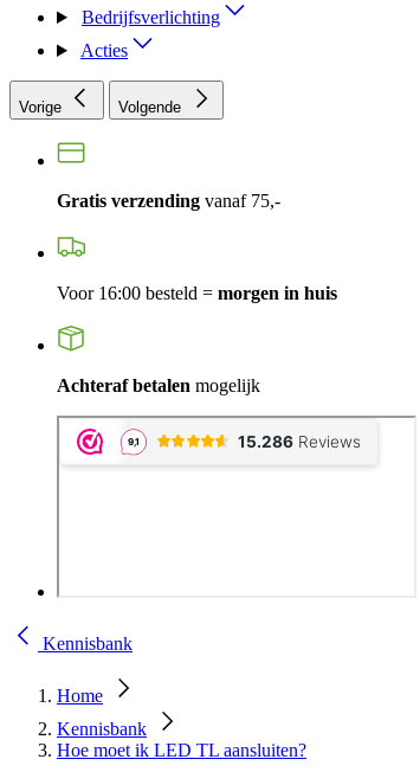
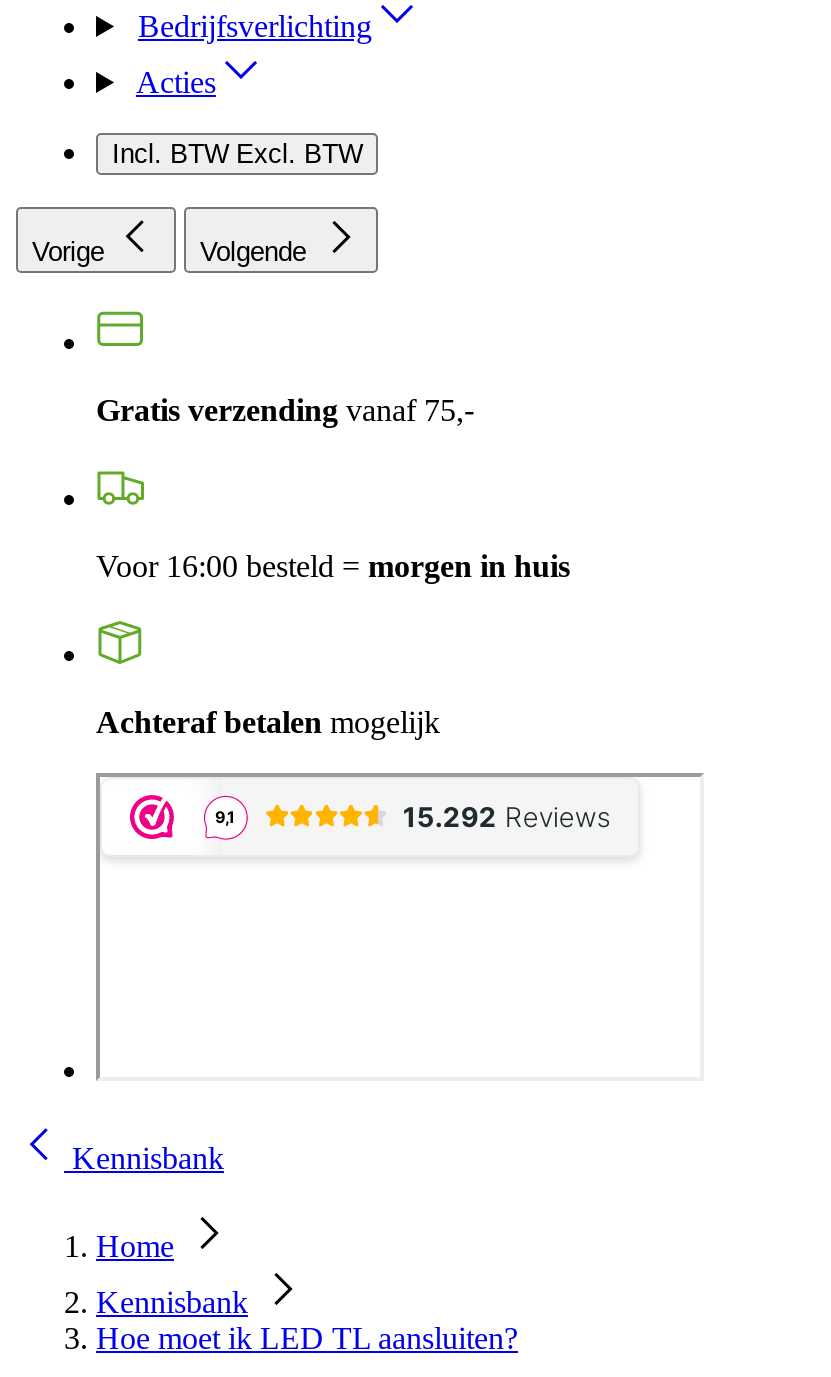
+ Incl. BTW Excl. BTW
